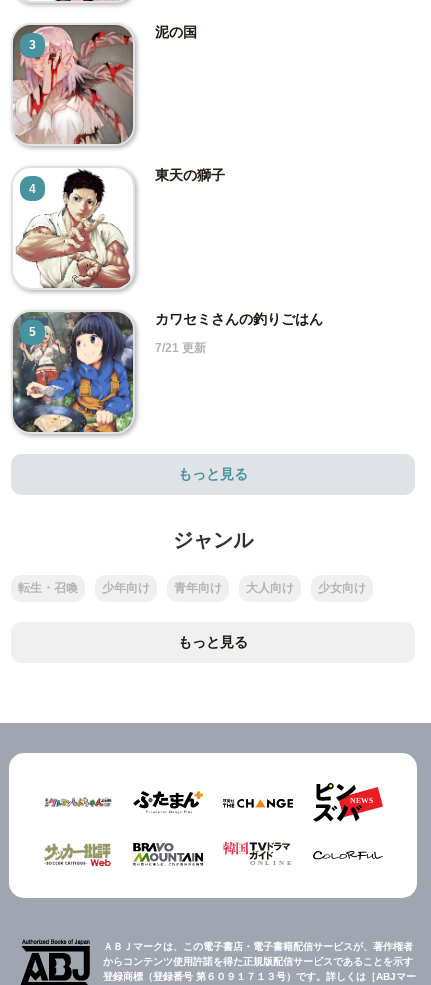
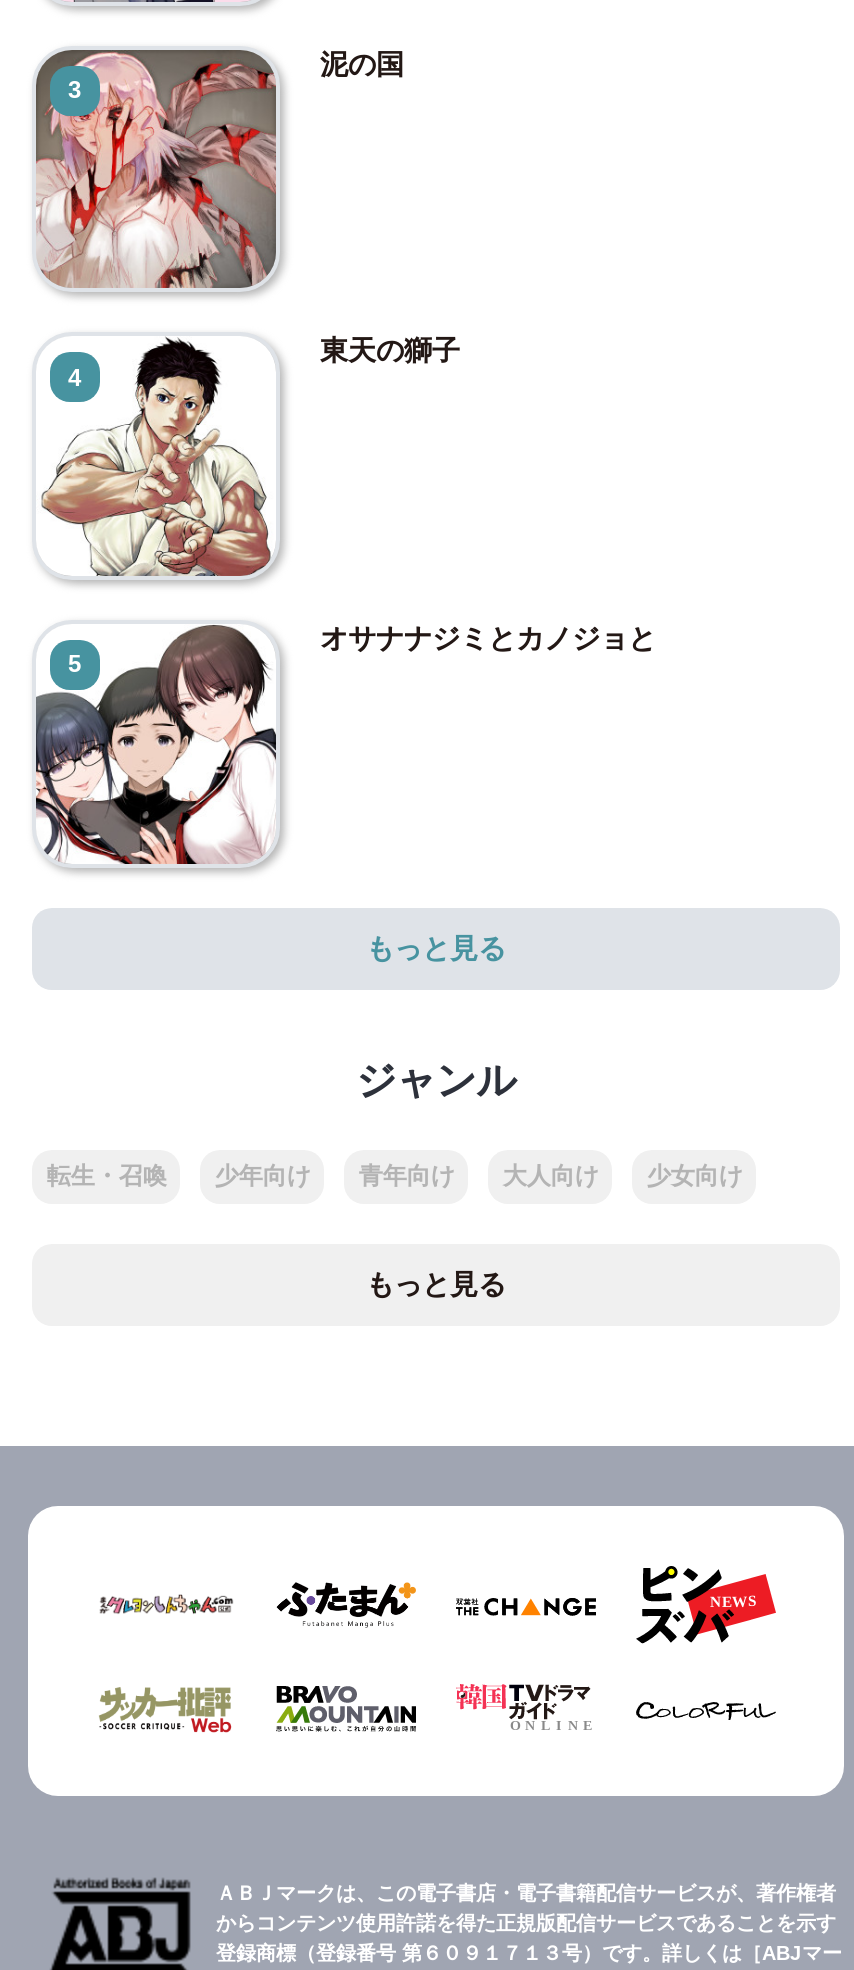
- [image]
- カワセミさんの釣りごはん
- 7/21 更新
+ [image]
+ オサナナジミとカノジョと
